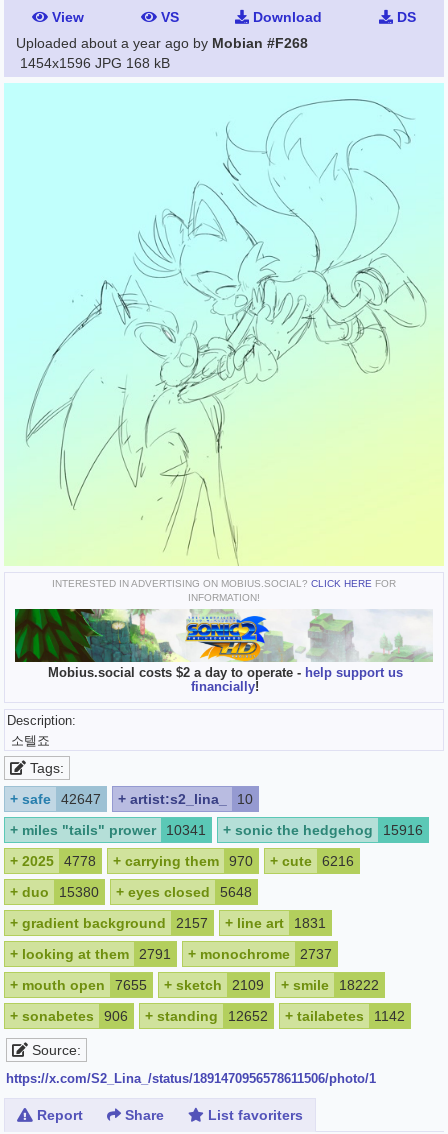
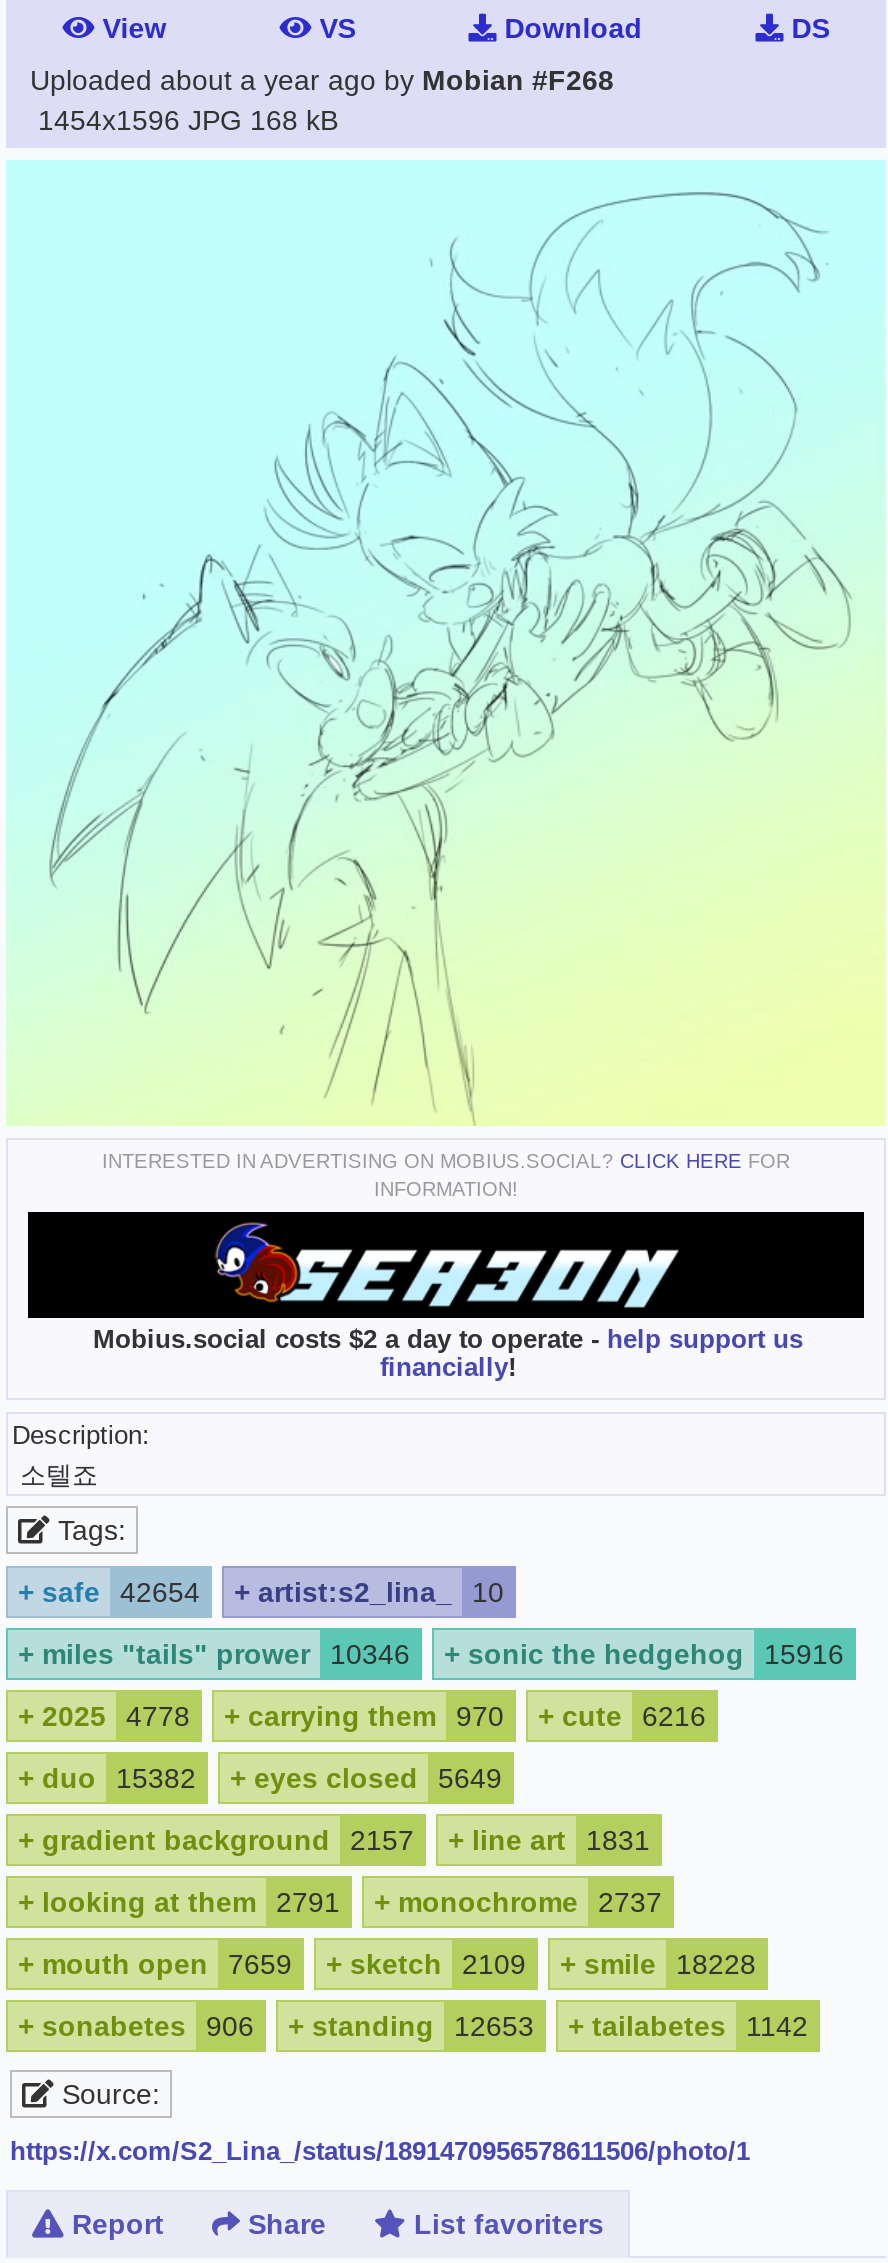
- [image]
+ [image]

- + safe 42647 + artist:s2_lina_ 10
+ + safe 42654 + artist:s2_lina_ 10

- + miles "tails" prower 10341 + sonic the hedgehog 15916
+ + miles "tails" prower 10346 + sonic the hedgehog 15916

- 15380
+ 15382

- 5648
+ 5649

- 7655
+ 7659

- 18222
+ 18228

- + sonabetes 906 + standing 12652 + tailabetes 1142
+ + sonabetes 906 + standing 12653 + tailabetes 1142
